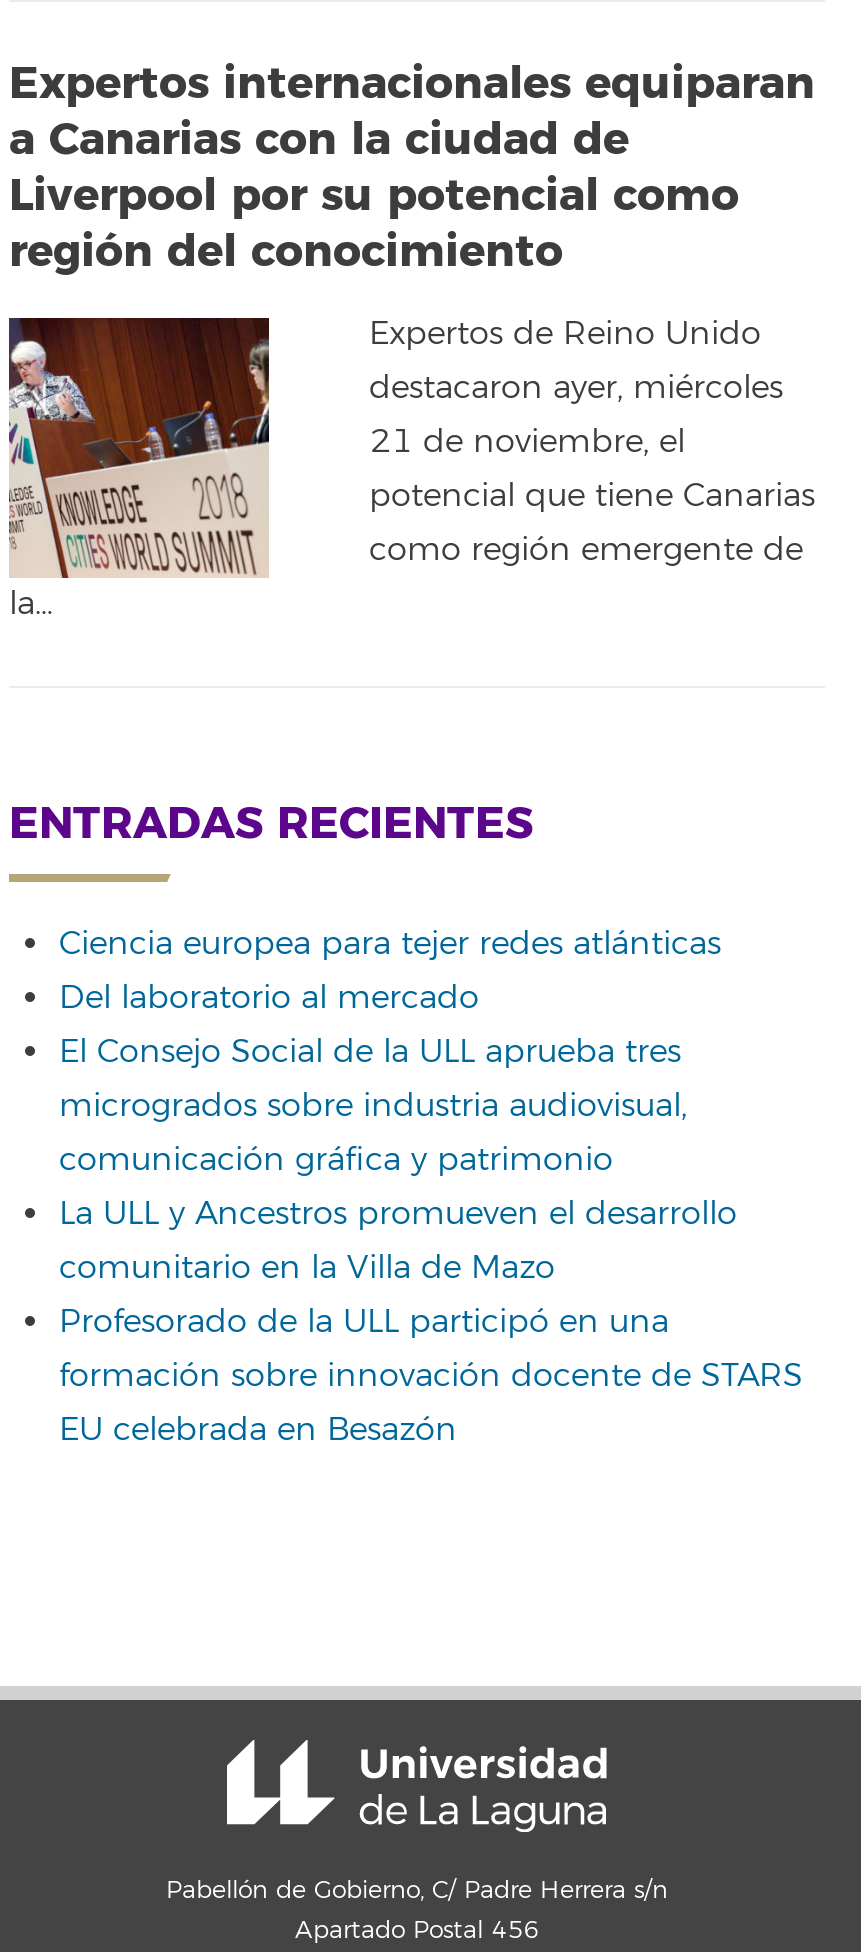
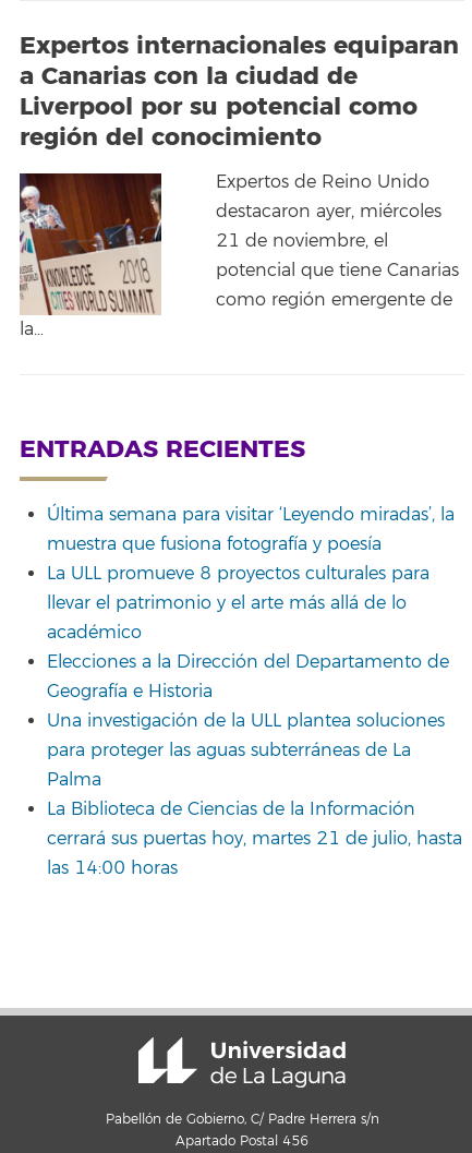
- Ciencia europea para tejer redes atlánticas
- Del laboratorio al mercado
- El Consejo Social de la ULL aprueba tres
- microgrados sobre industria audiovisual,
- comunicación gráfica y patrimonio
- La ULL y Ancestros promueven el desarrollo
- comunitario en la Villa de Mazo
- Profesorado de la ULL participó en una
- formación sobre innovación docente de STARS
- EU celebrada en Besazón
+ Última semana para visitar ‘Leyendo miradas’, la
+ muestra que fusiona fotografía y poesía
+ La ULL promueve 8 proyectos culturales para
+ llevar el patrimonio y el arte más allá de lo
+ académico
+ Elecciones a la Dirección del Departamento de
+ Geografía e Historia
+ Una investigación de la ULL plantea soluciones
+ para proteger las aguas subterráneas de La
+ Palma
+ La Biblioteca de Ciencias de la Información
+ cerrará sus puertas hoy, martes 21 de julio, hasta
+ las 14:00 horas
